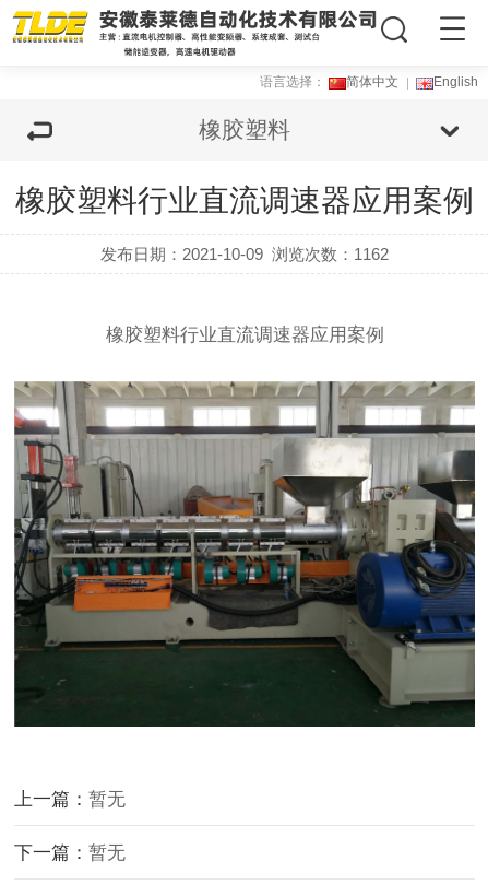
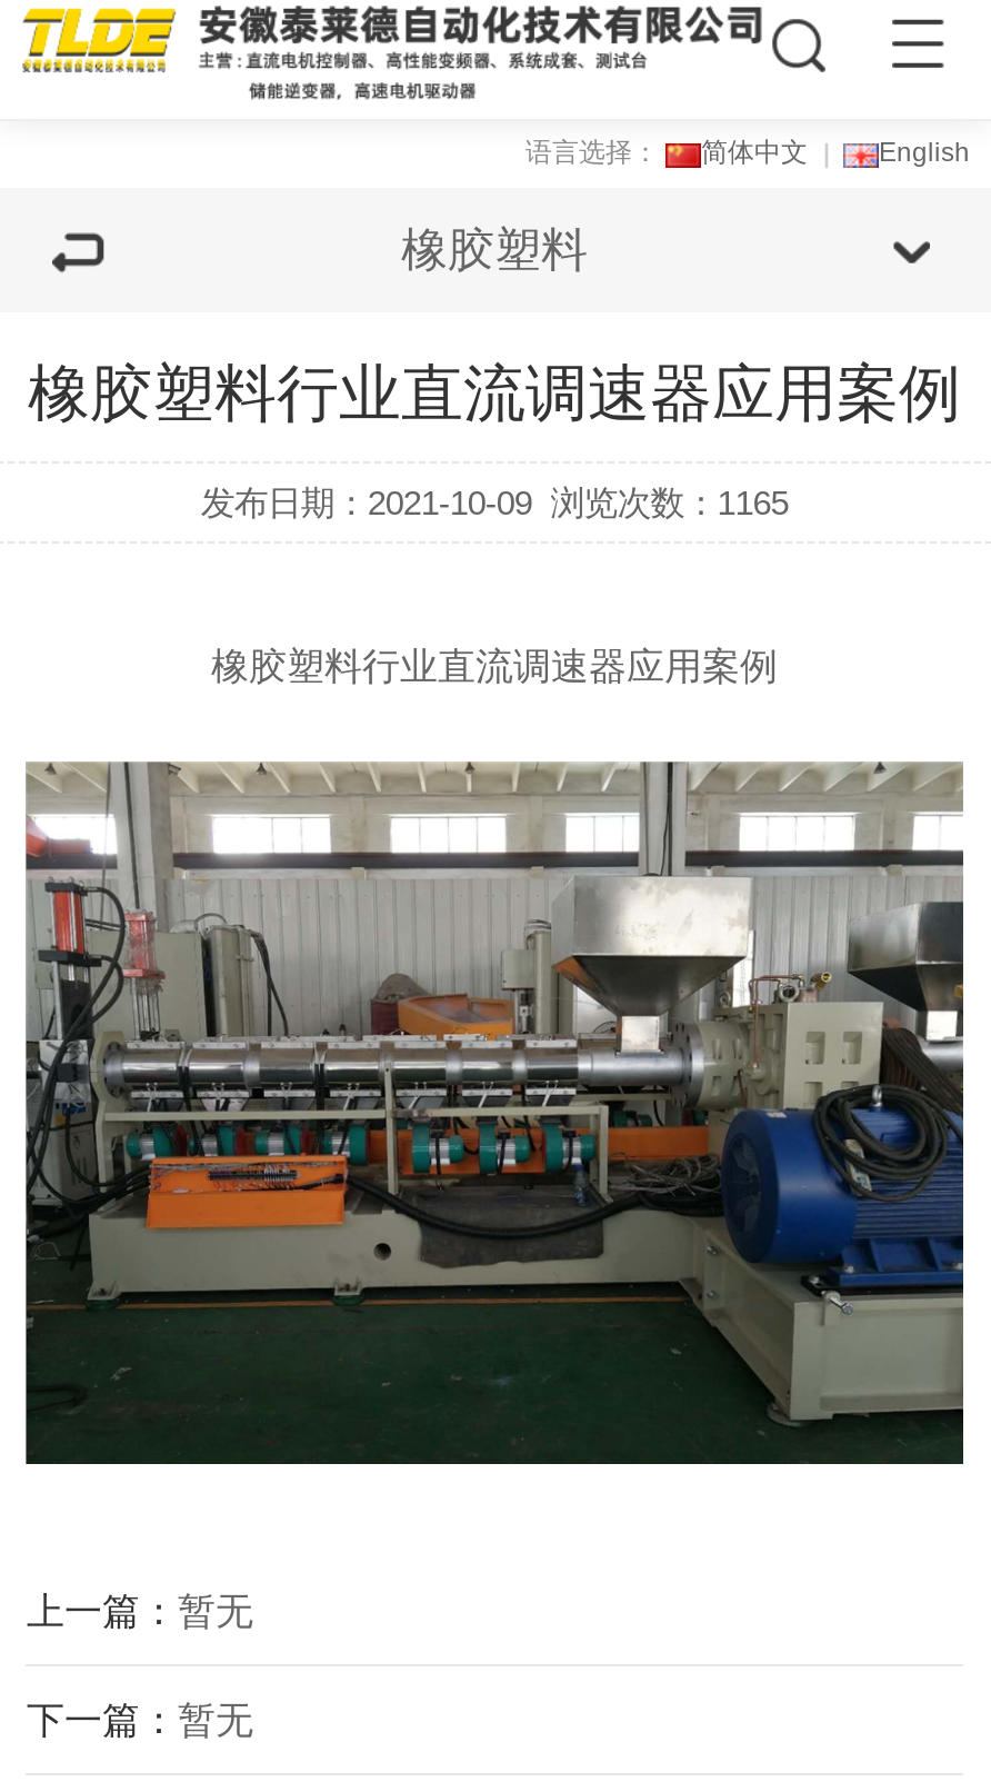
- 发布日期：2021-10-09 浏览次数：1162
+ 发布日期：2021-10-09 浏览次数：1165
